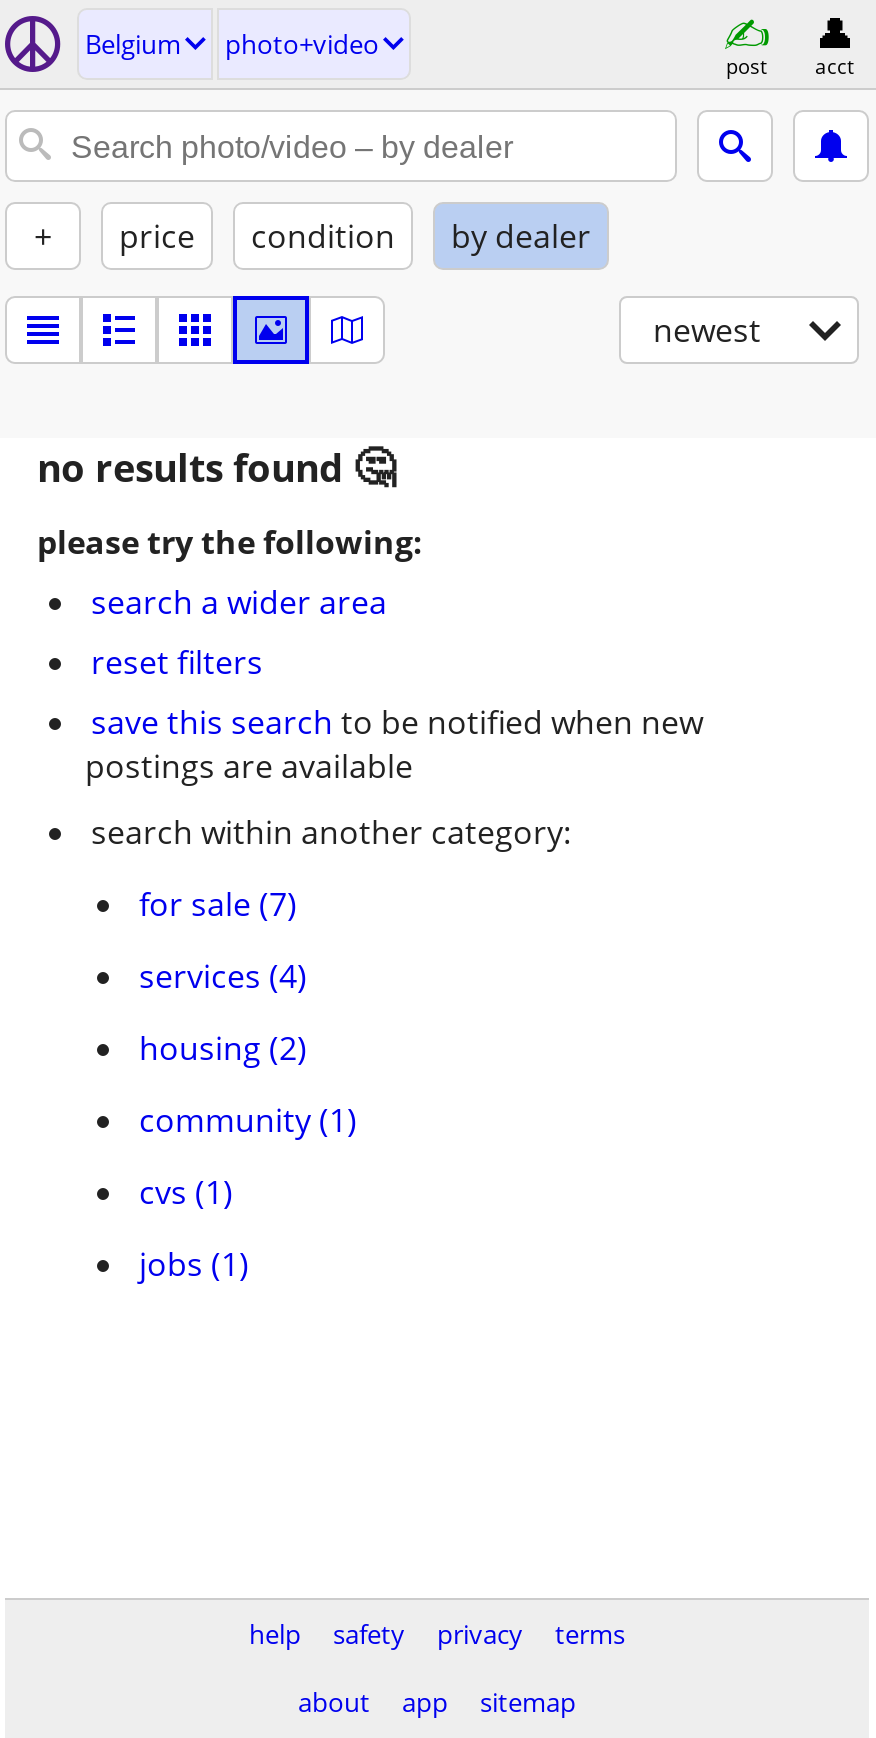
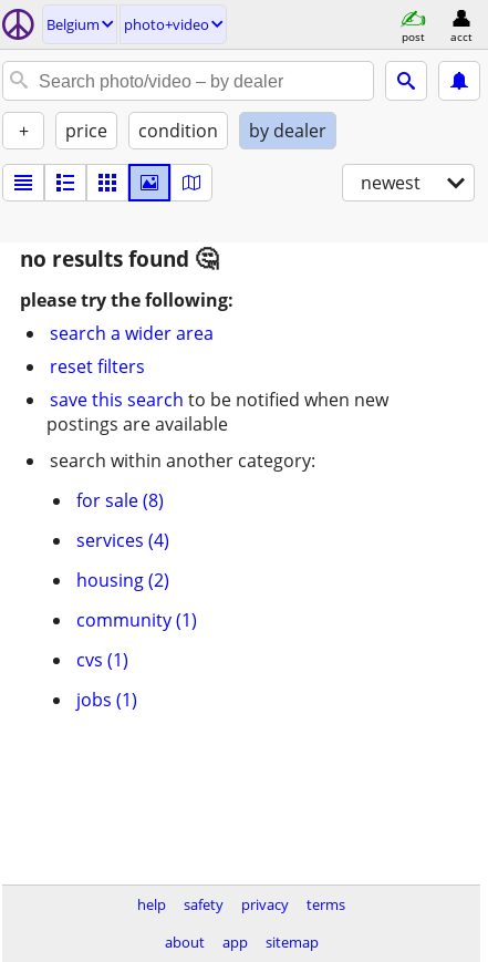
- for sale (7)
+ for sale (8)
